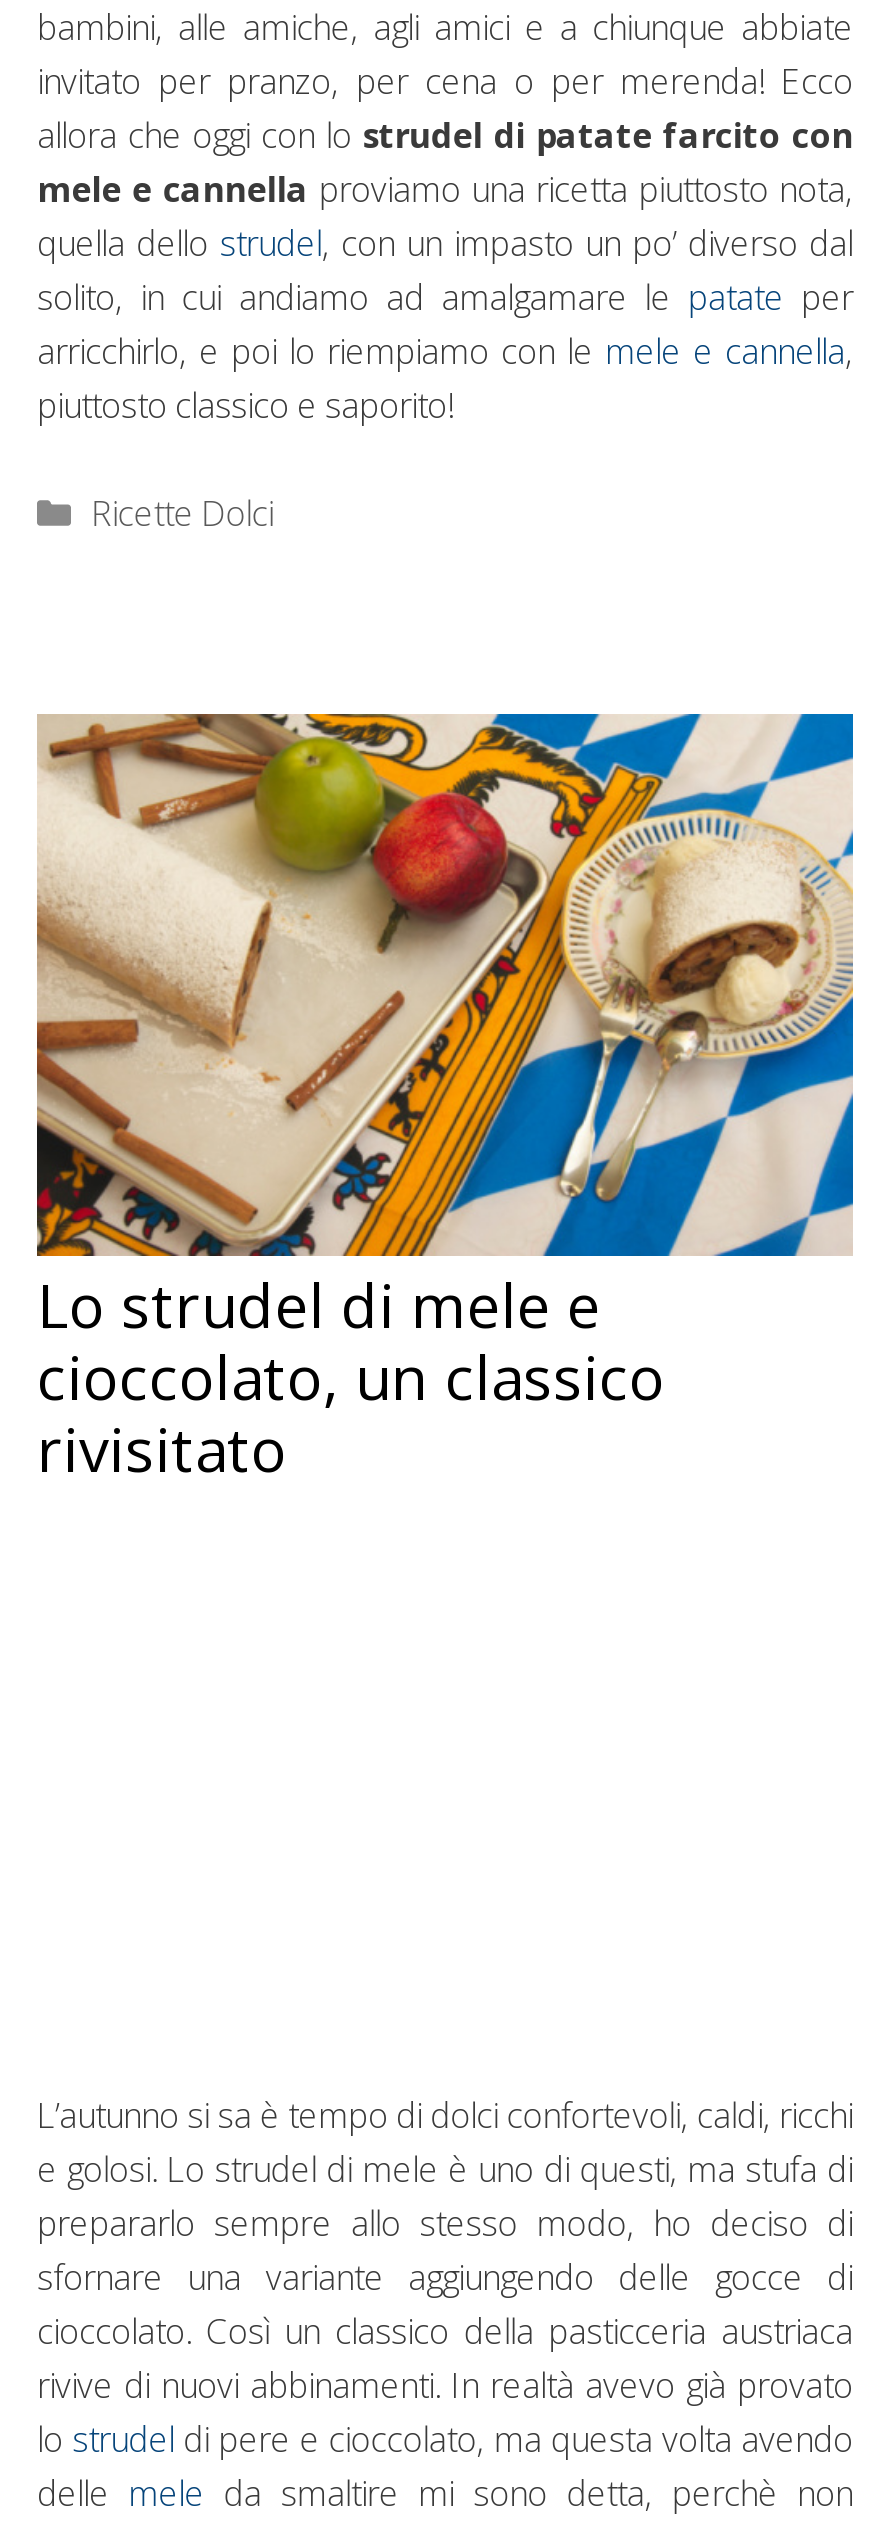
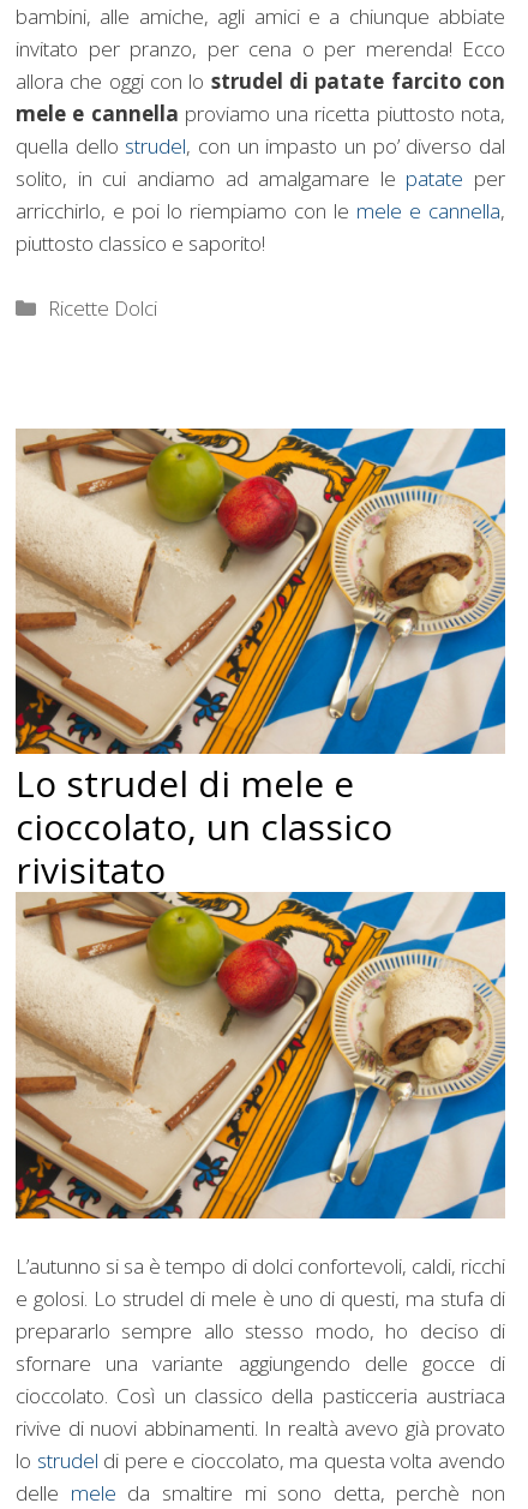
+ [image]
